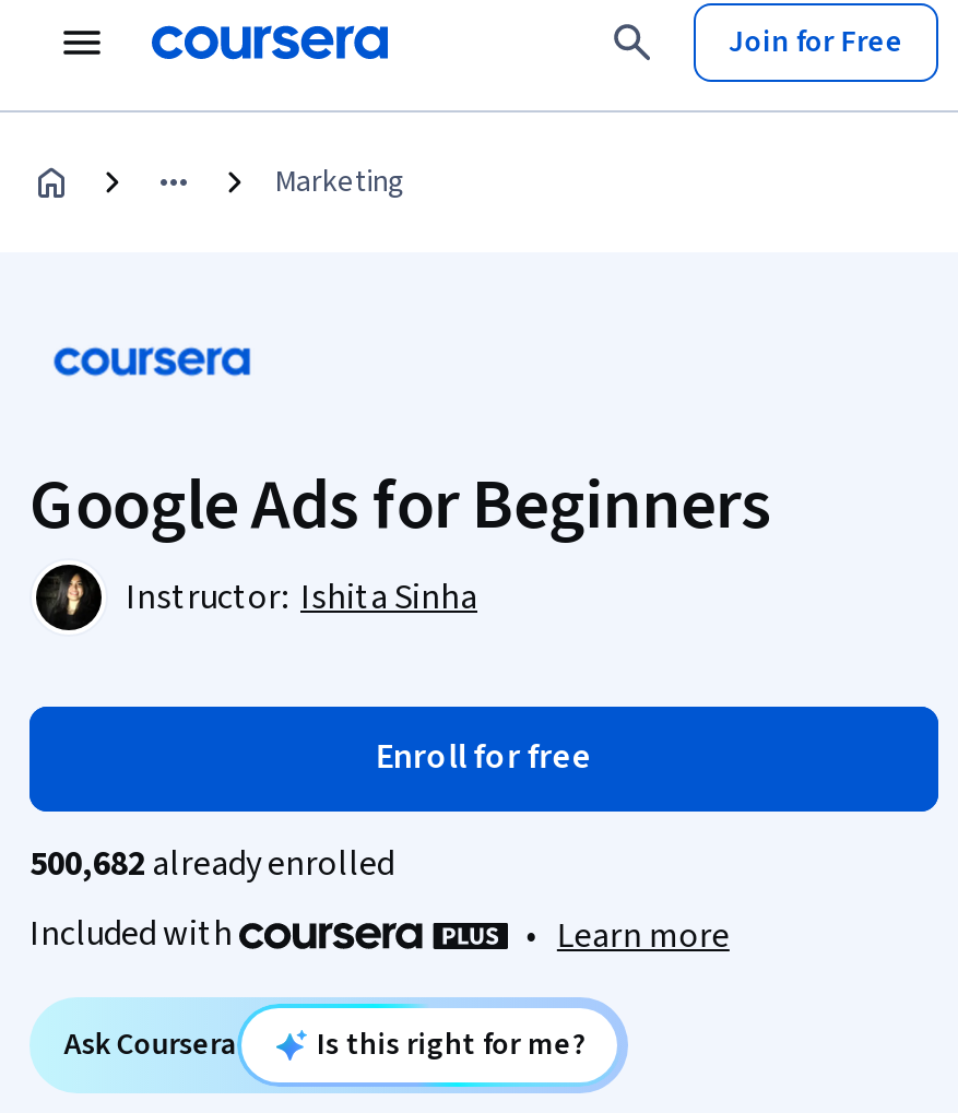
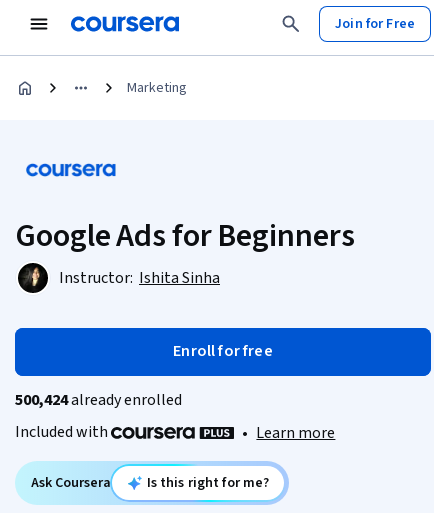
- 500,682 already enrolled
+ 500,424 already enrolled
